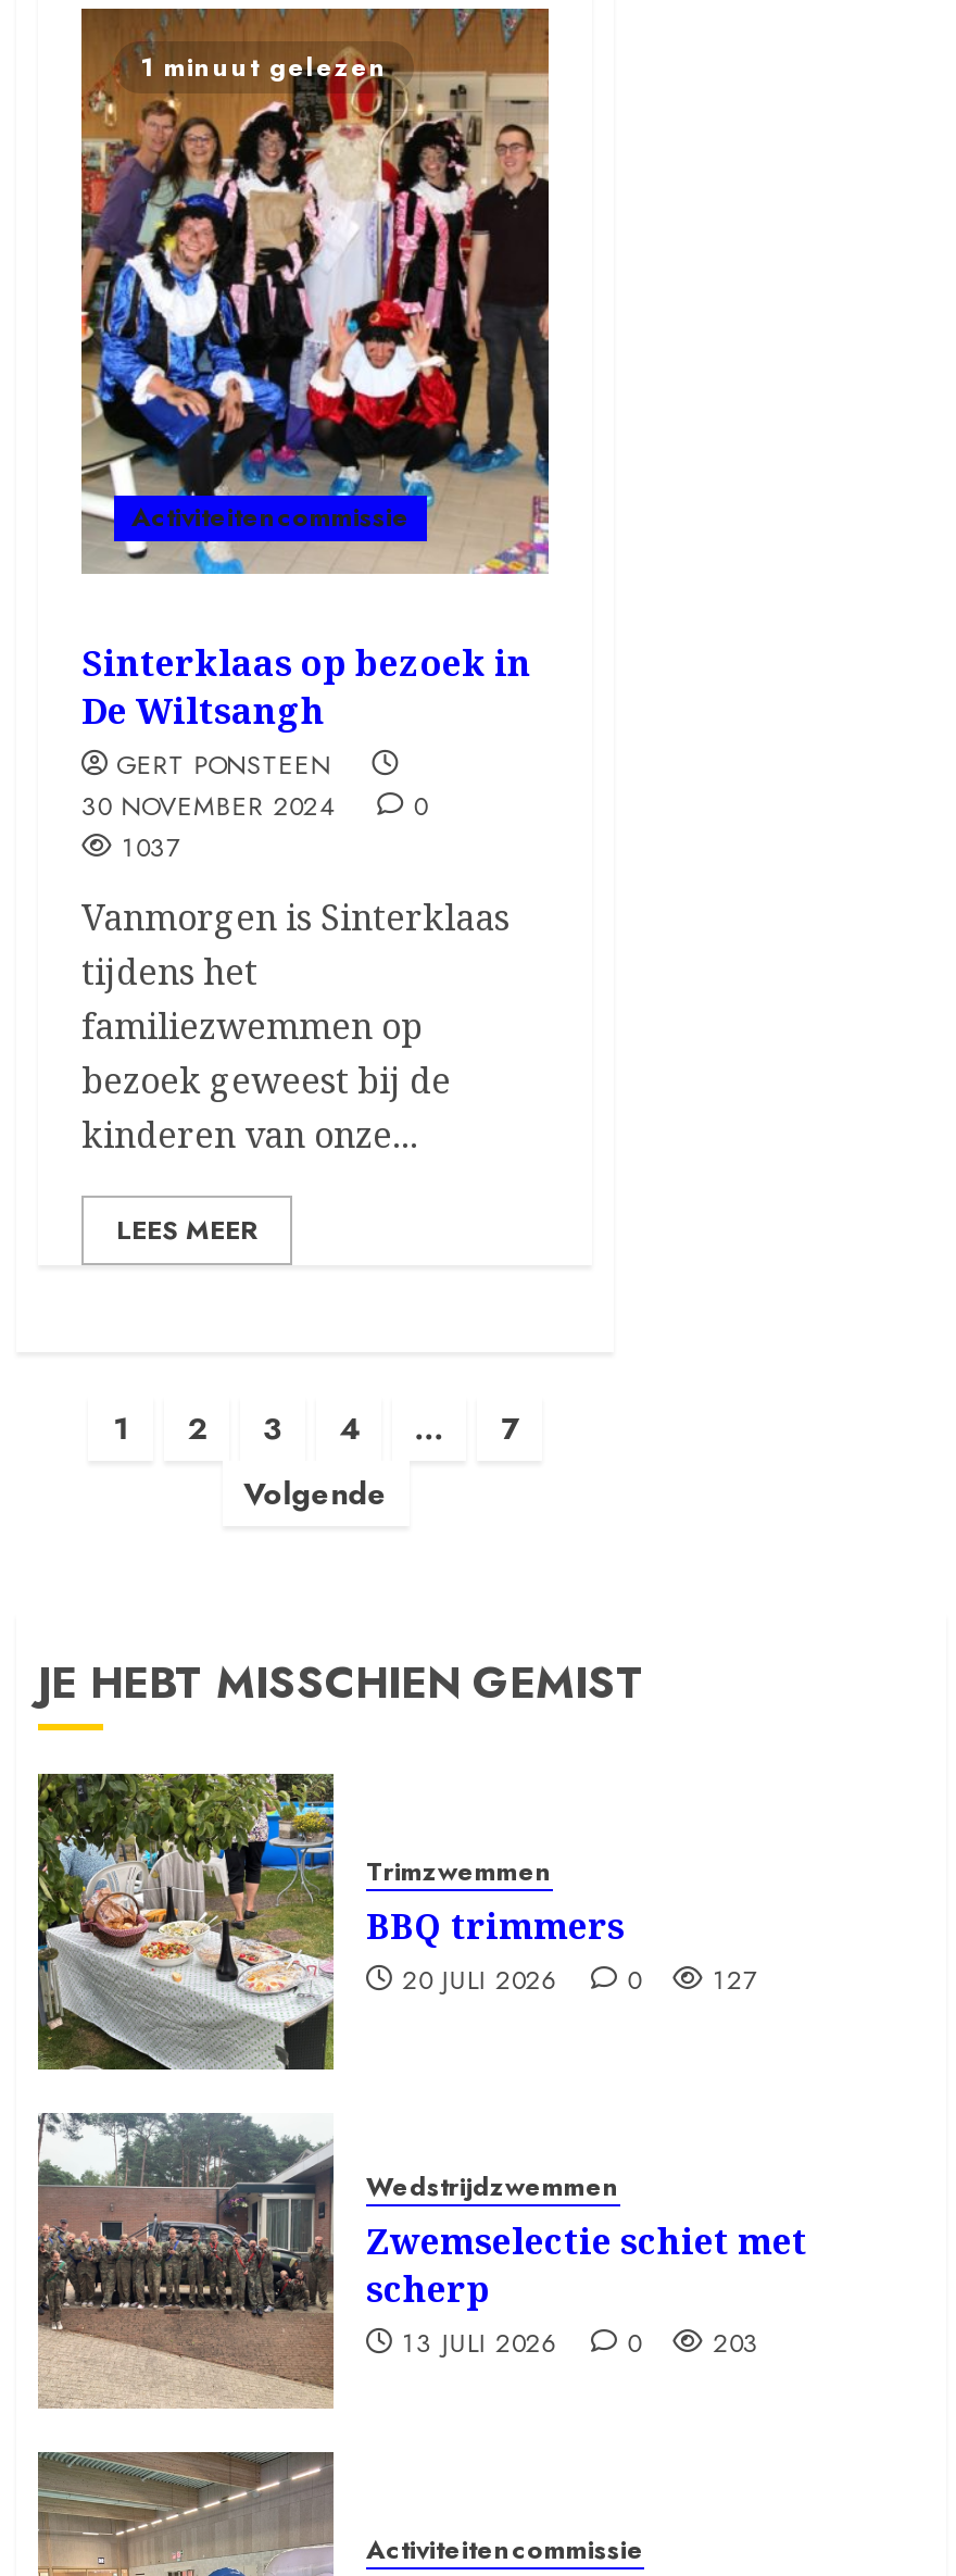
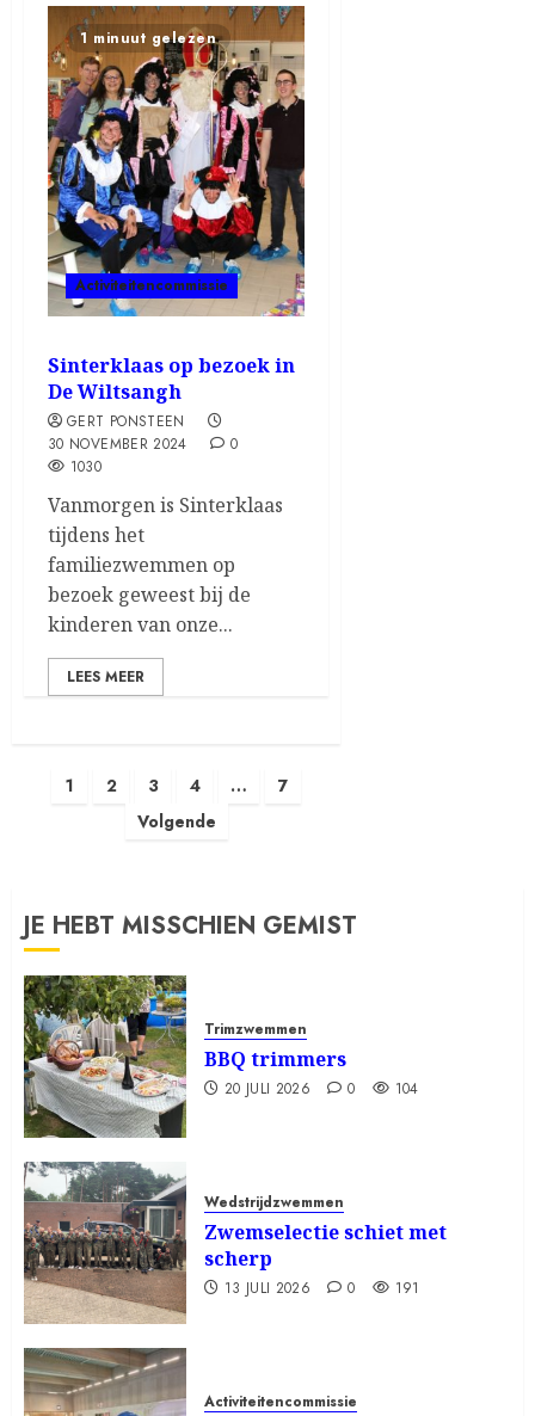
- 1037
+ 1030

- 20 JULI 2026 0 127
+ 20 JULI 2026 0 104

- 13 JULI 2026 0 203
+ 13 JULI 2026 0 191
